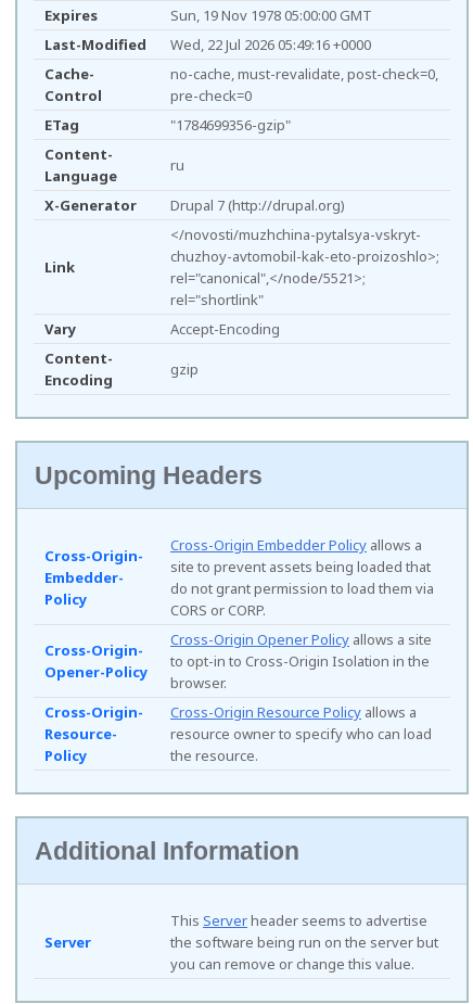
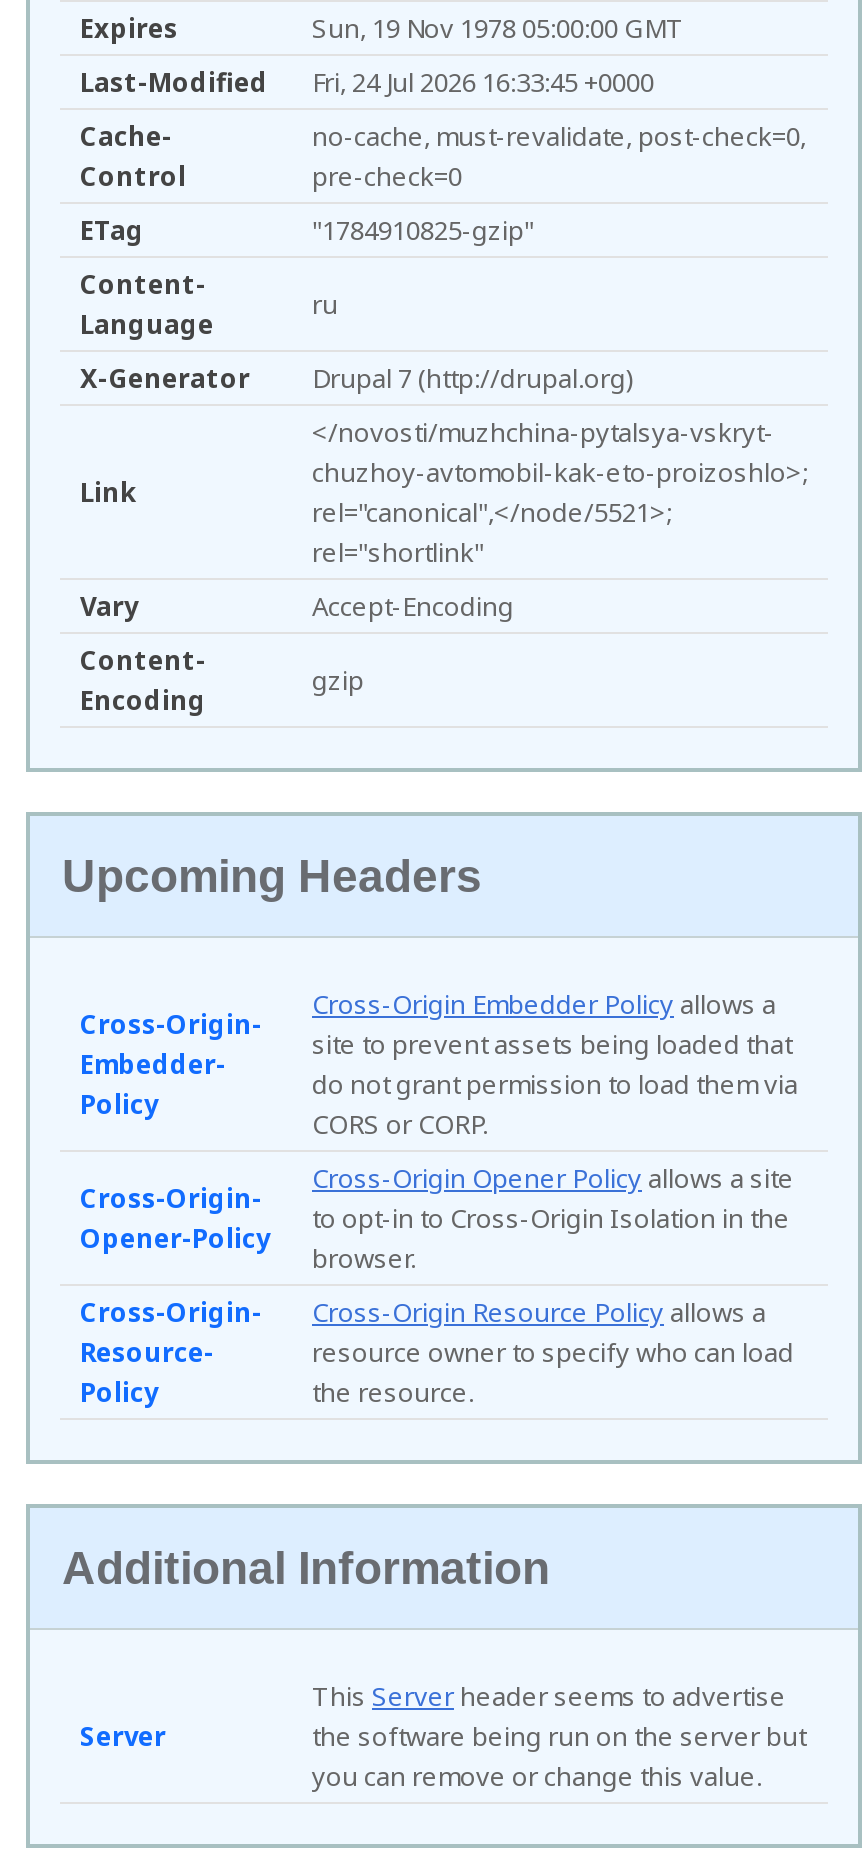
- Last-Modified Wed, 22 Jul 2026 05:49:16 +0000
+ Last-Modified Fri, 24 Jul 2026 16:33:45 +0000

- "1784699356-gzip"
+ "1784910825-gzip"
